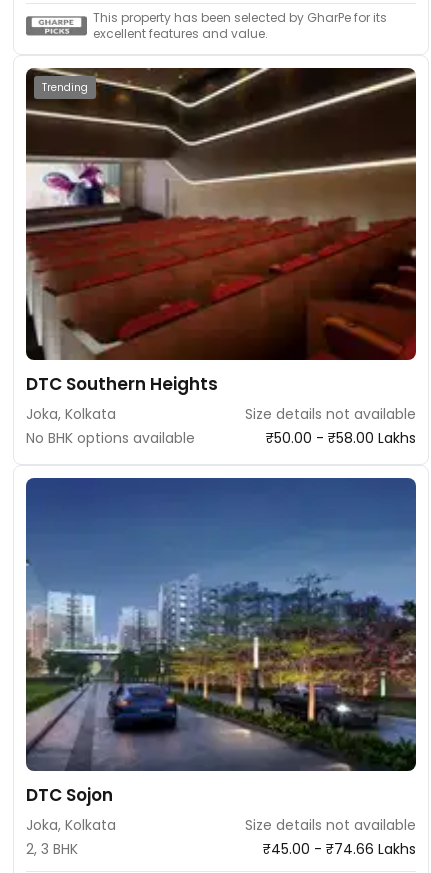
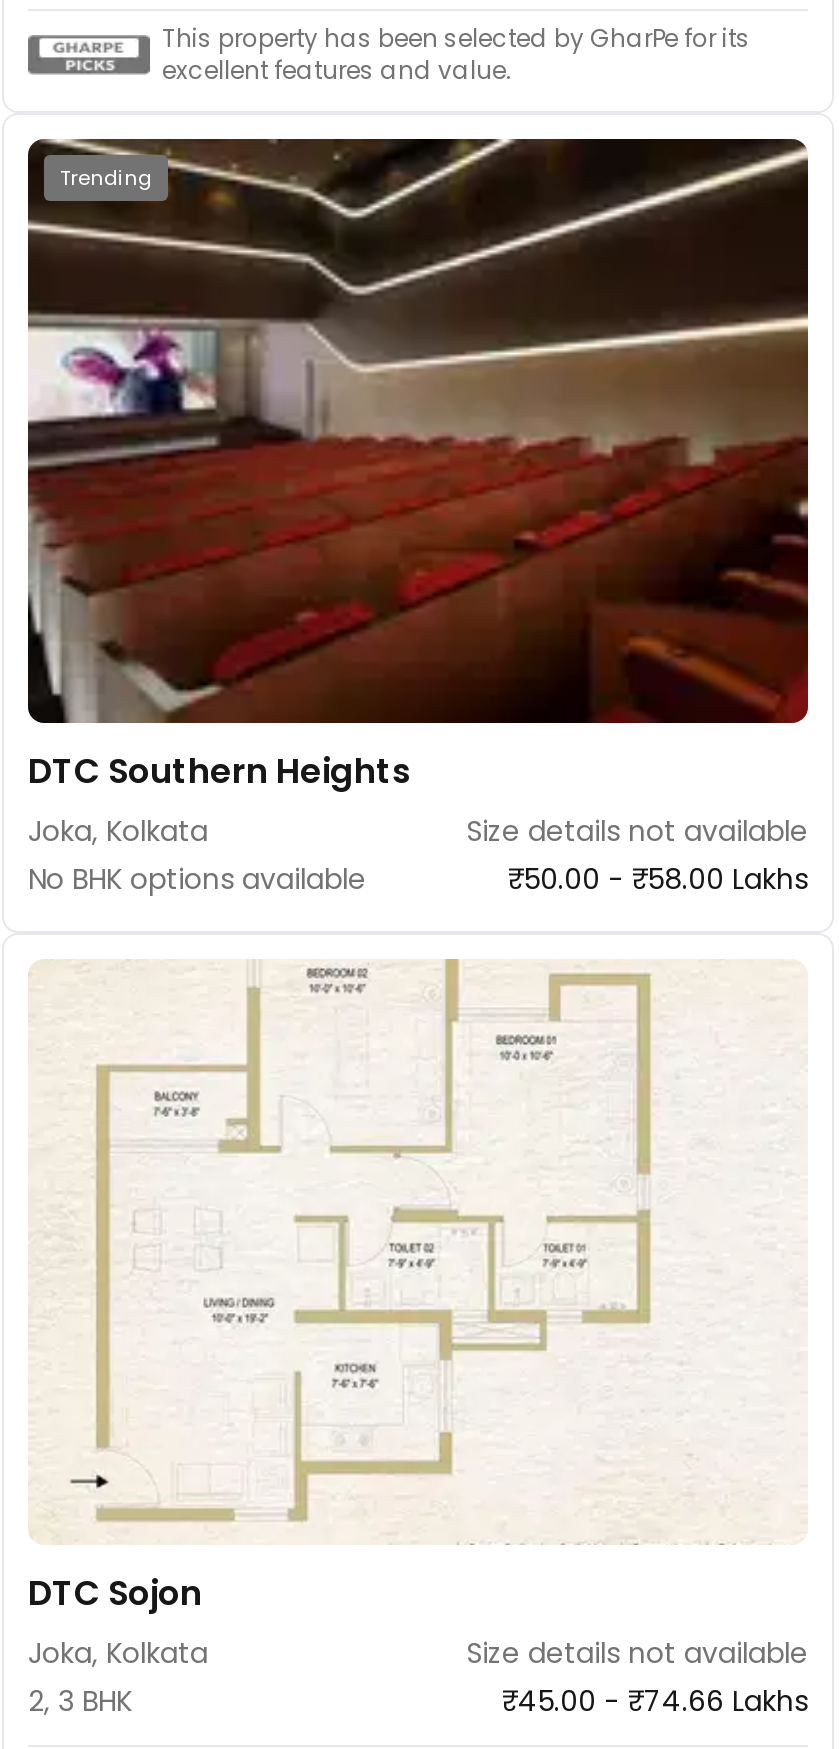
- [image]
+ [image]
